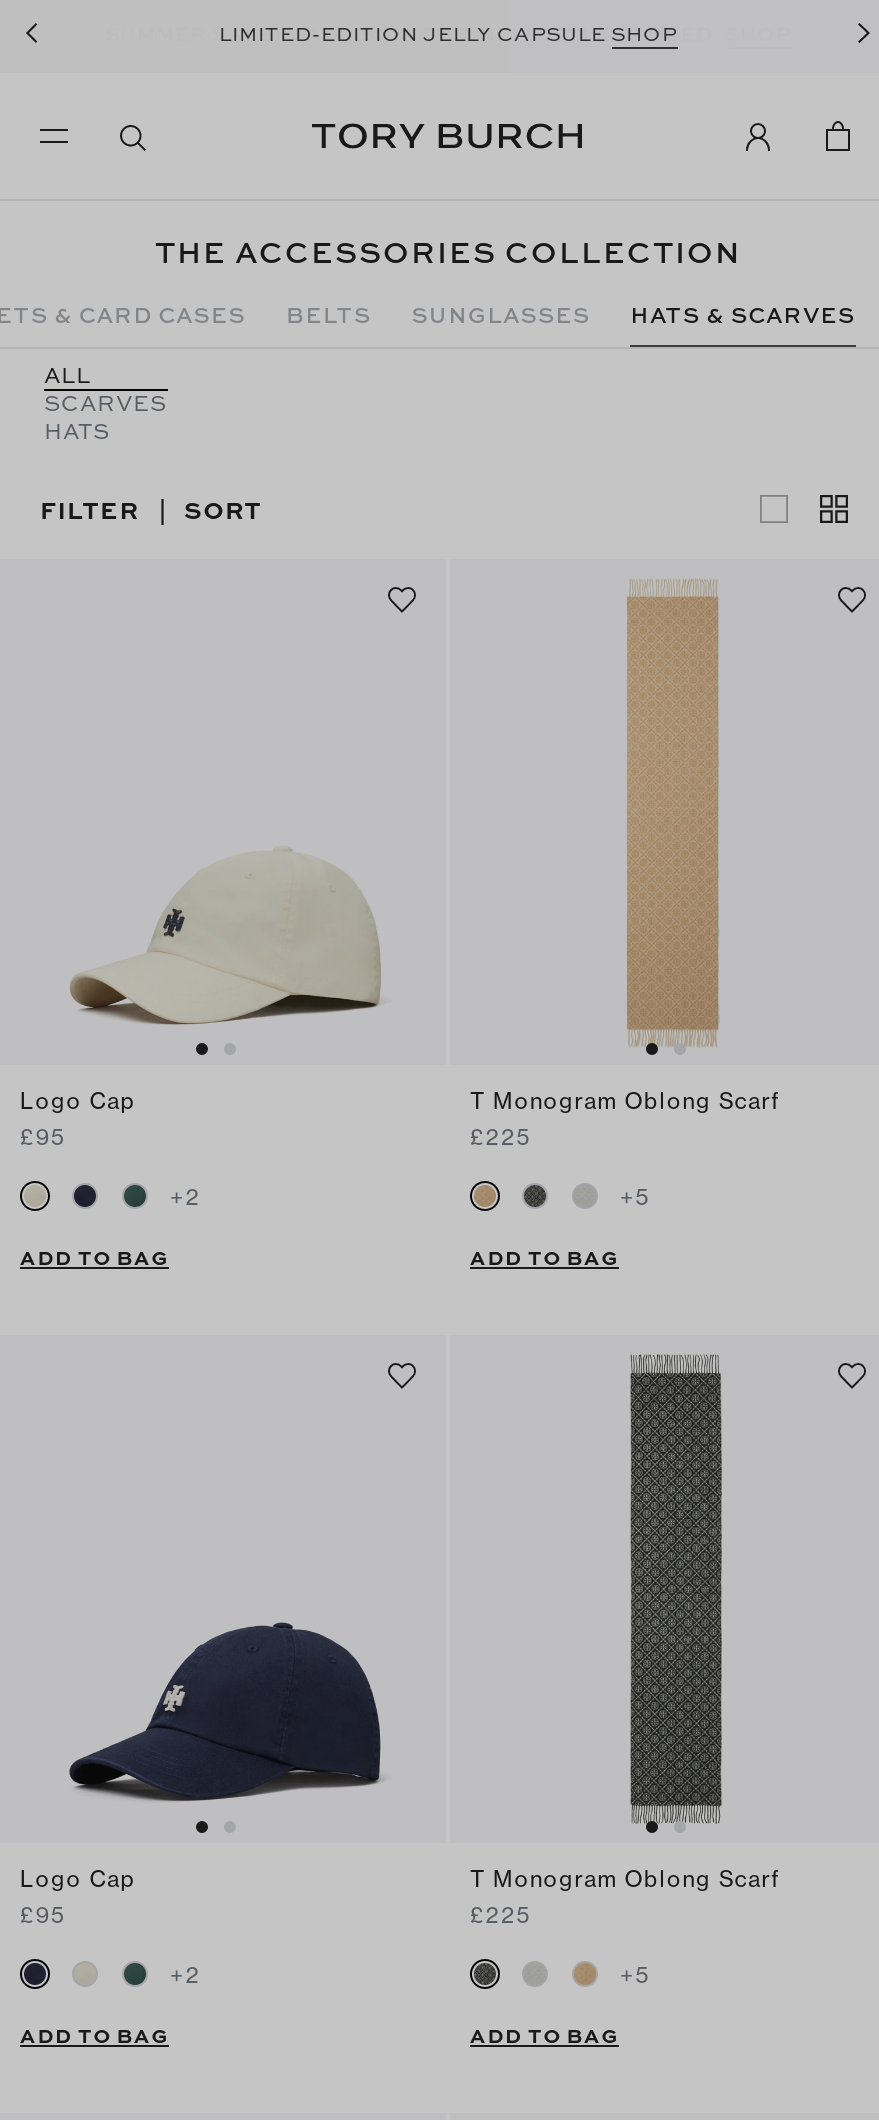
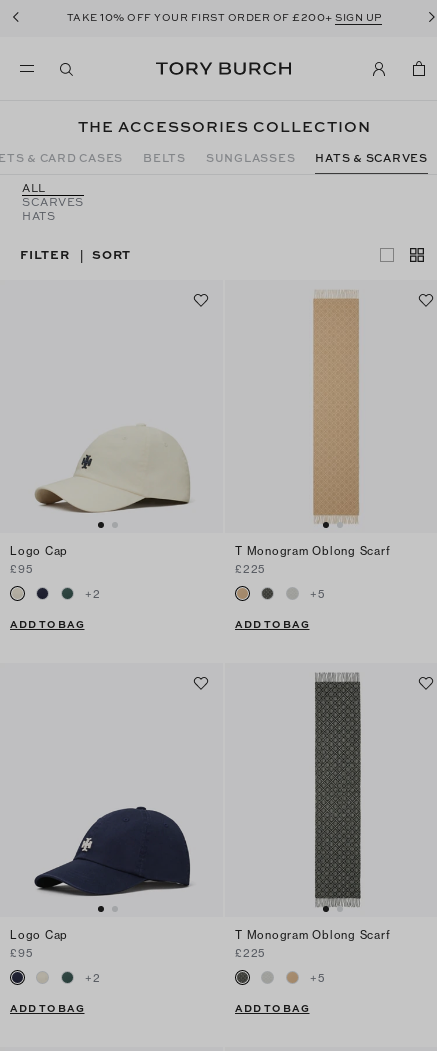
- LIMITED-EDITION JELLY CAPSULE SHOP
+ TAKE 10% OFF YOUR FIRST ORDER OF £200+ SIGN UP
